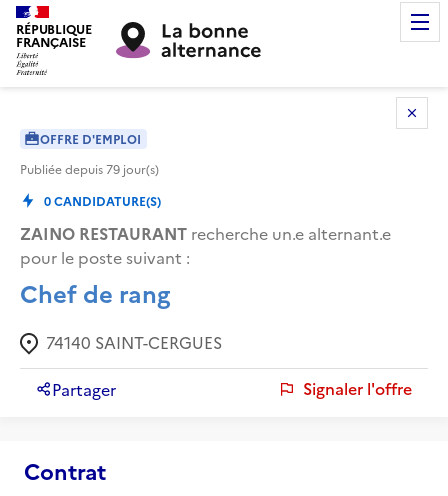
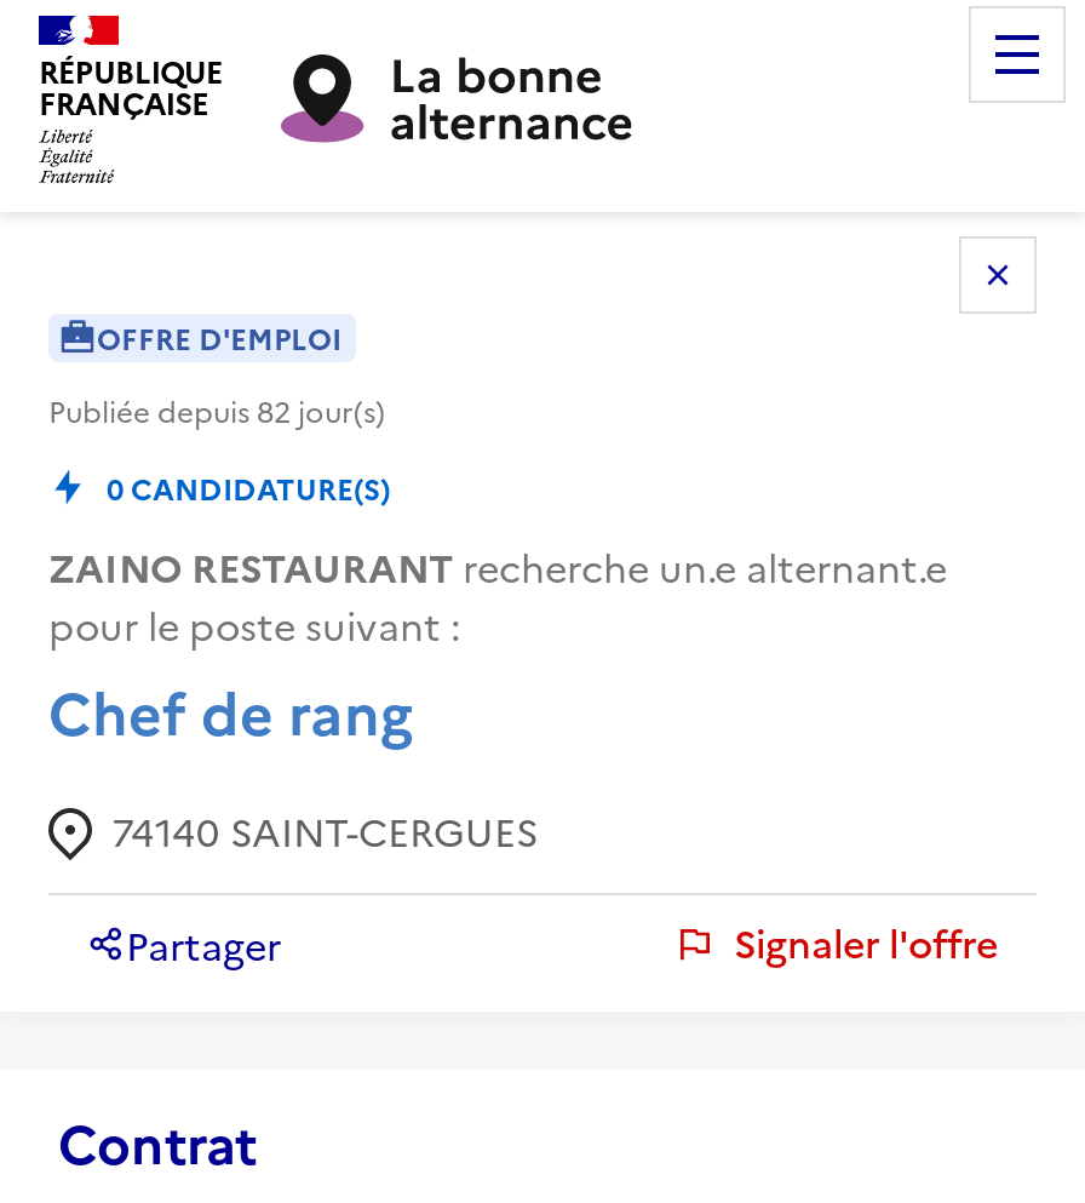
- Publiée depuis 79 jour(s)
+ Publiée depuis 82 jour(s)
